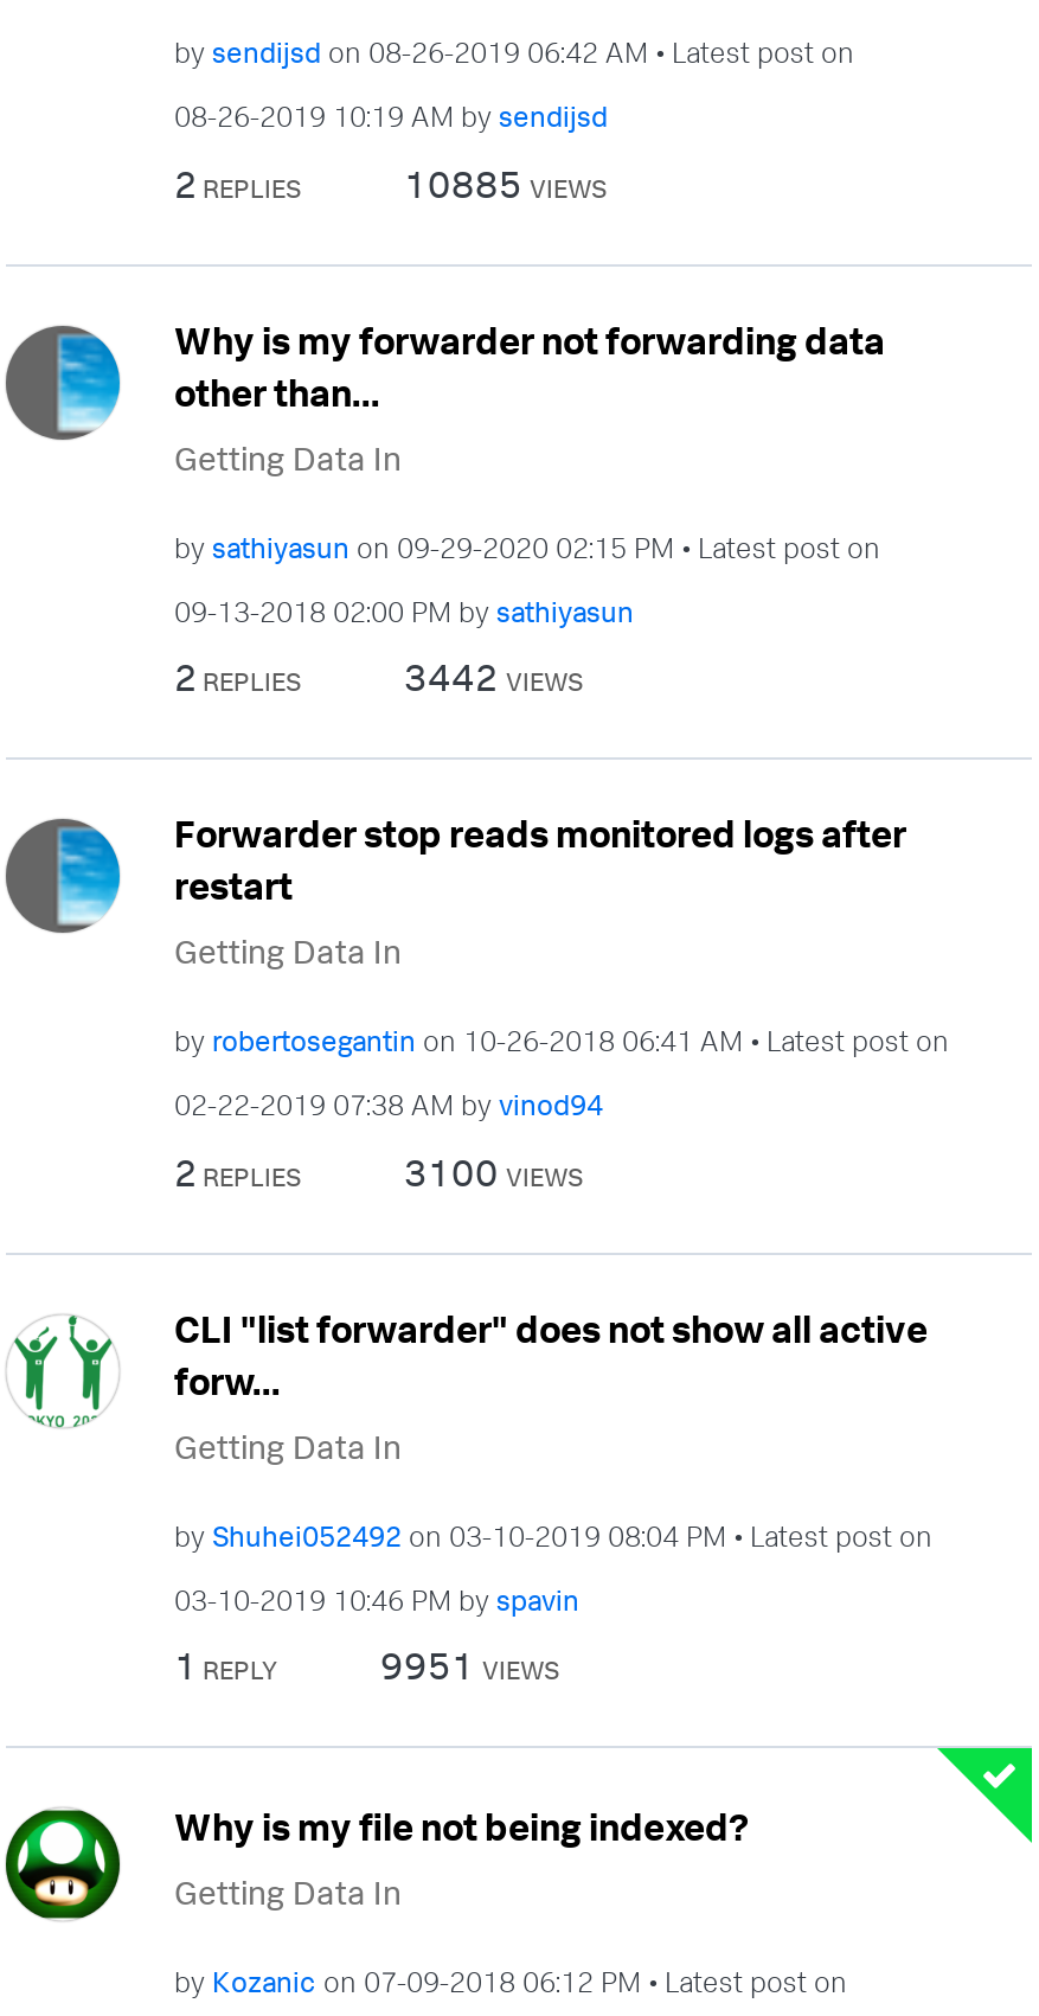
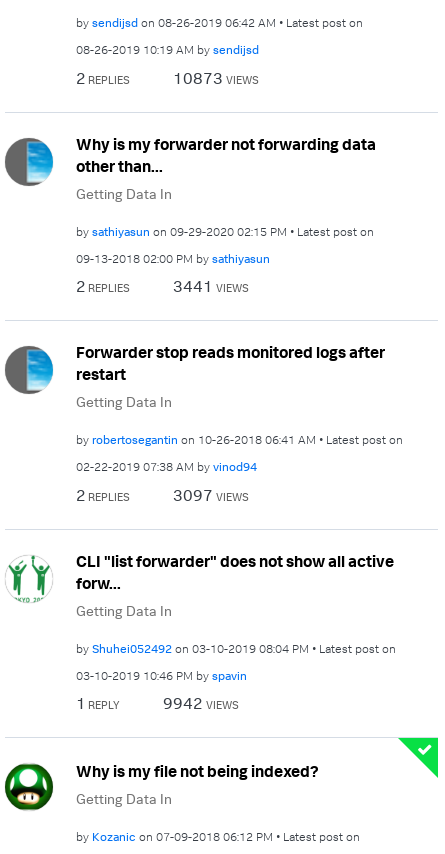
- 10885 VIEWS
+ 10873 VIEWS

- 3442 VIEWS
+ 3441 VIEWS

- 3100 VIEWS
+ 3097 VIEWS

- 9951 VIEWS
+ 9942 VIEWS
